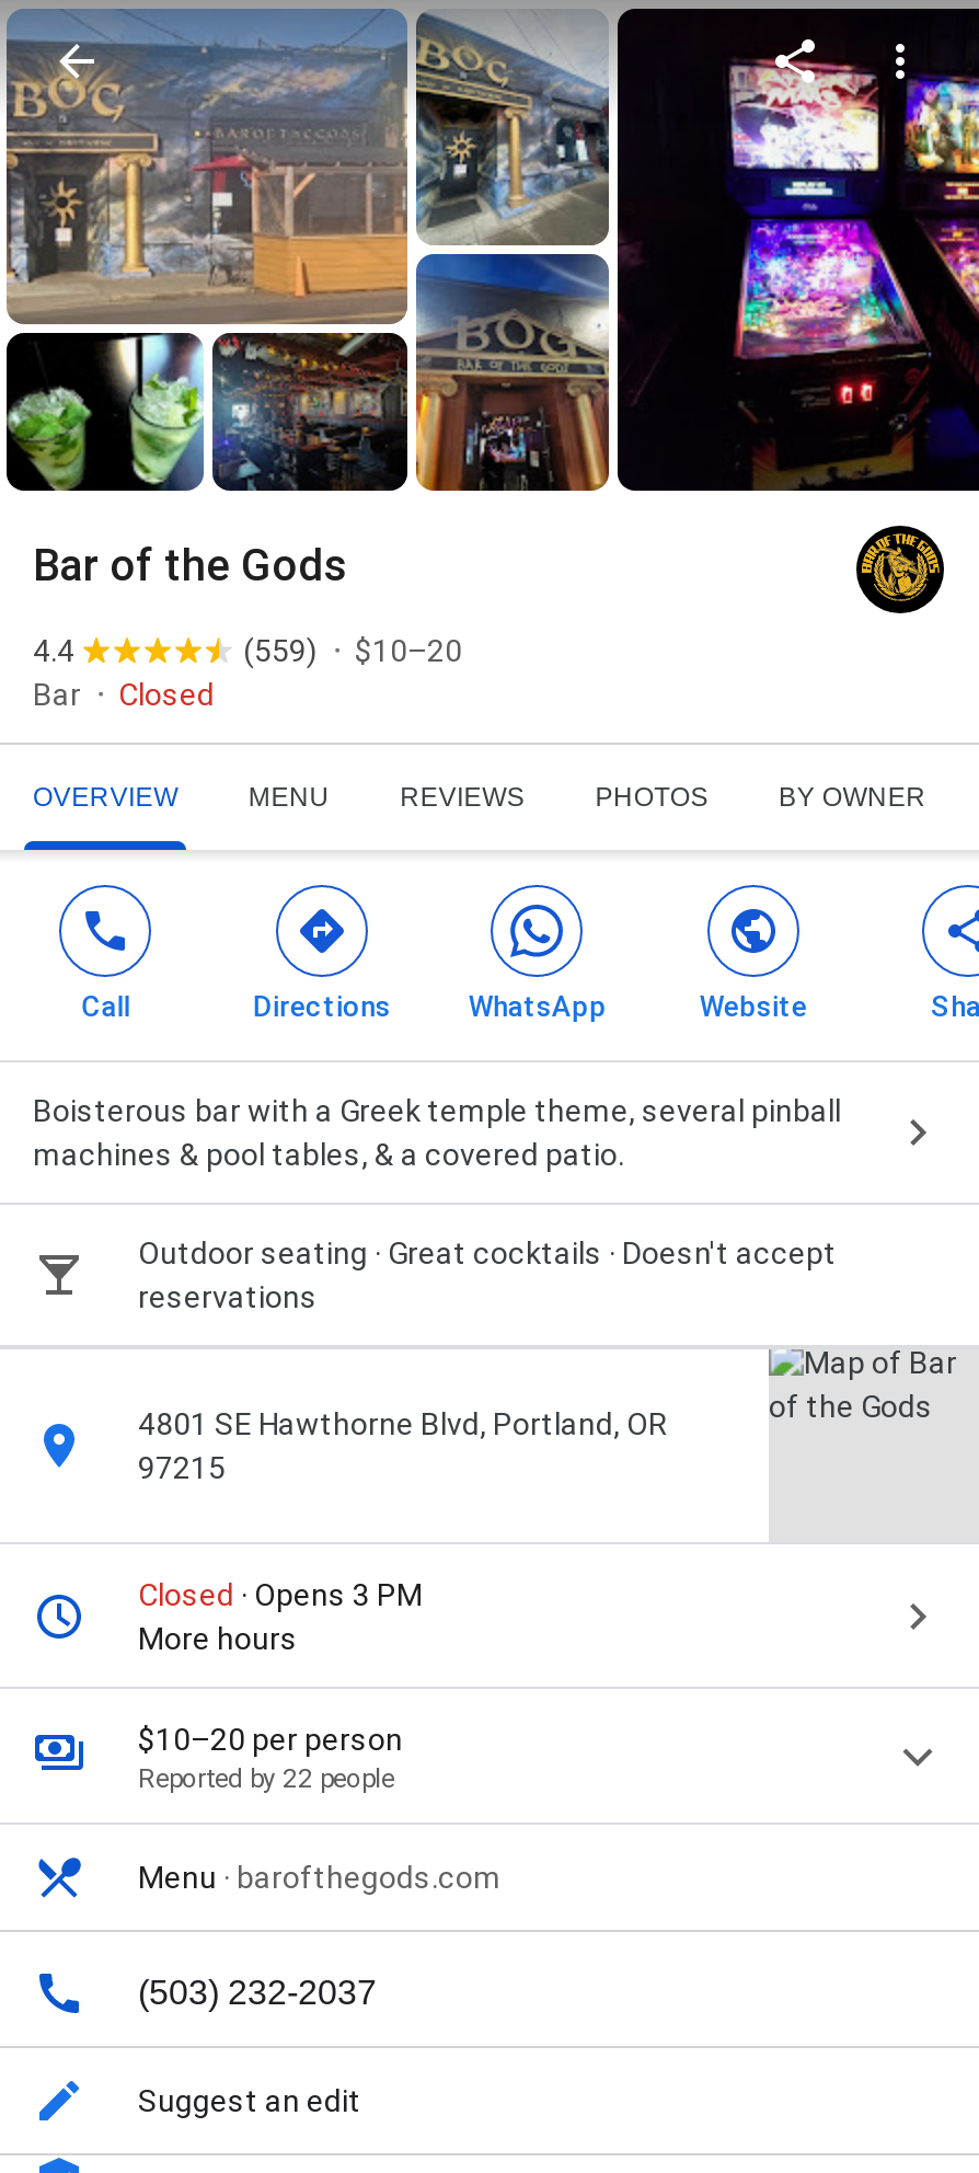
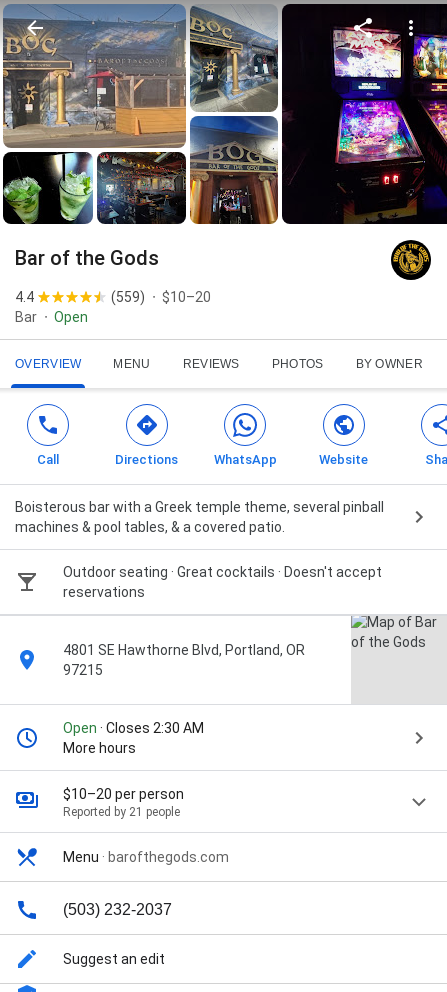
- Closed
+ Open

- Closed · Opens 3 PM
+ Open · Closes 2:30 AM

- Reported by 22 people
+ Reported by 21 people
